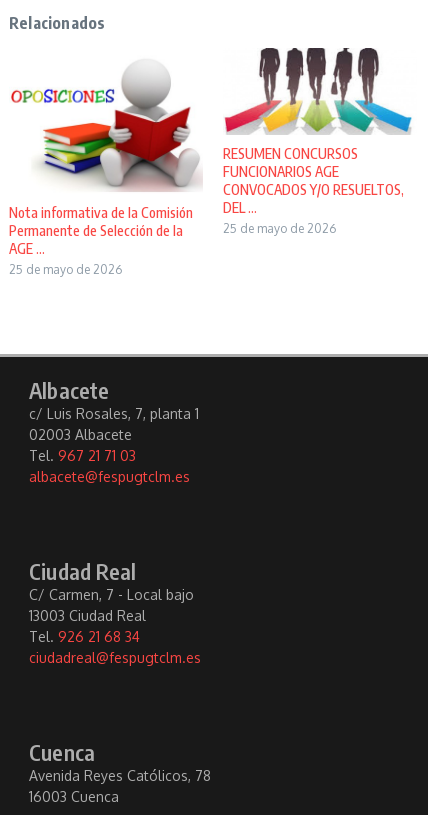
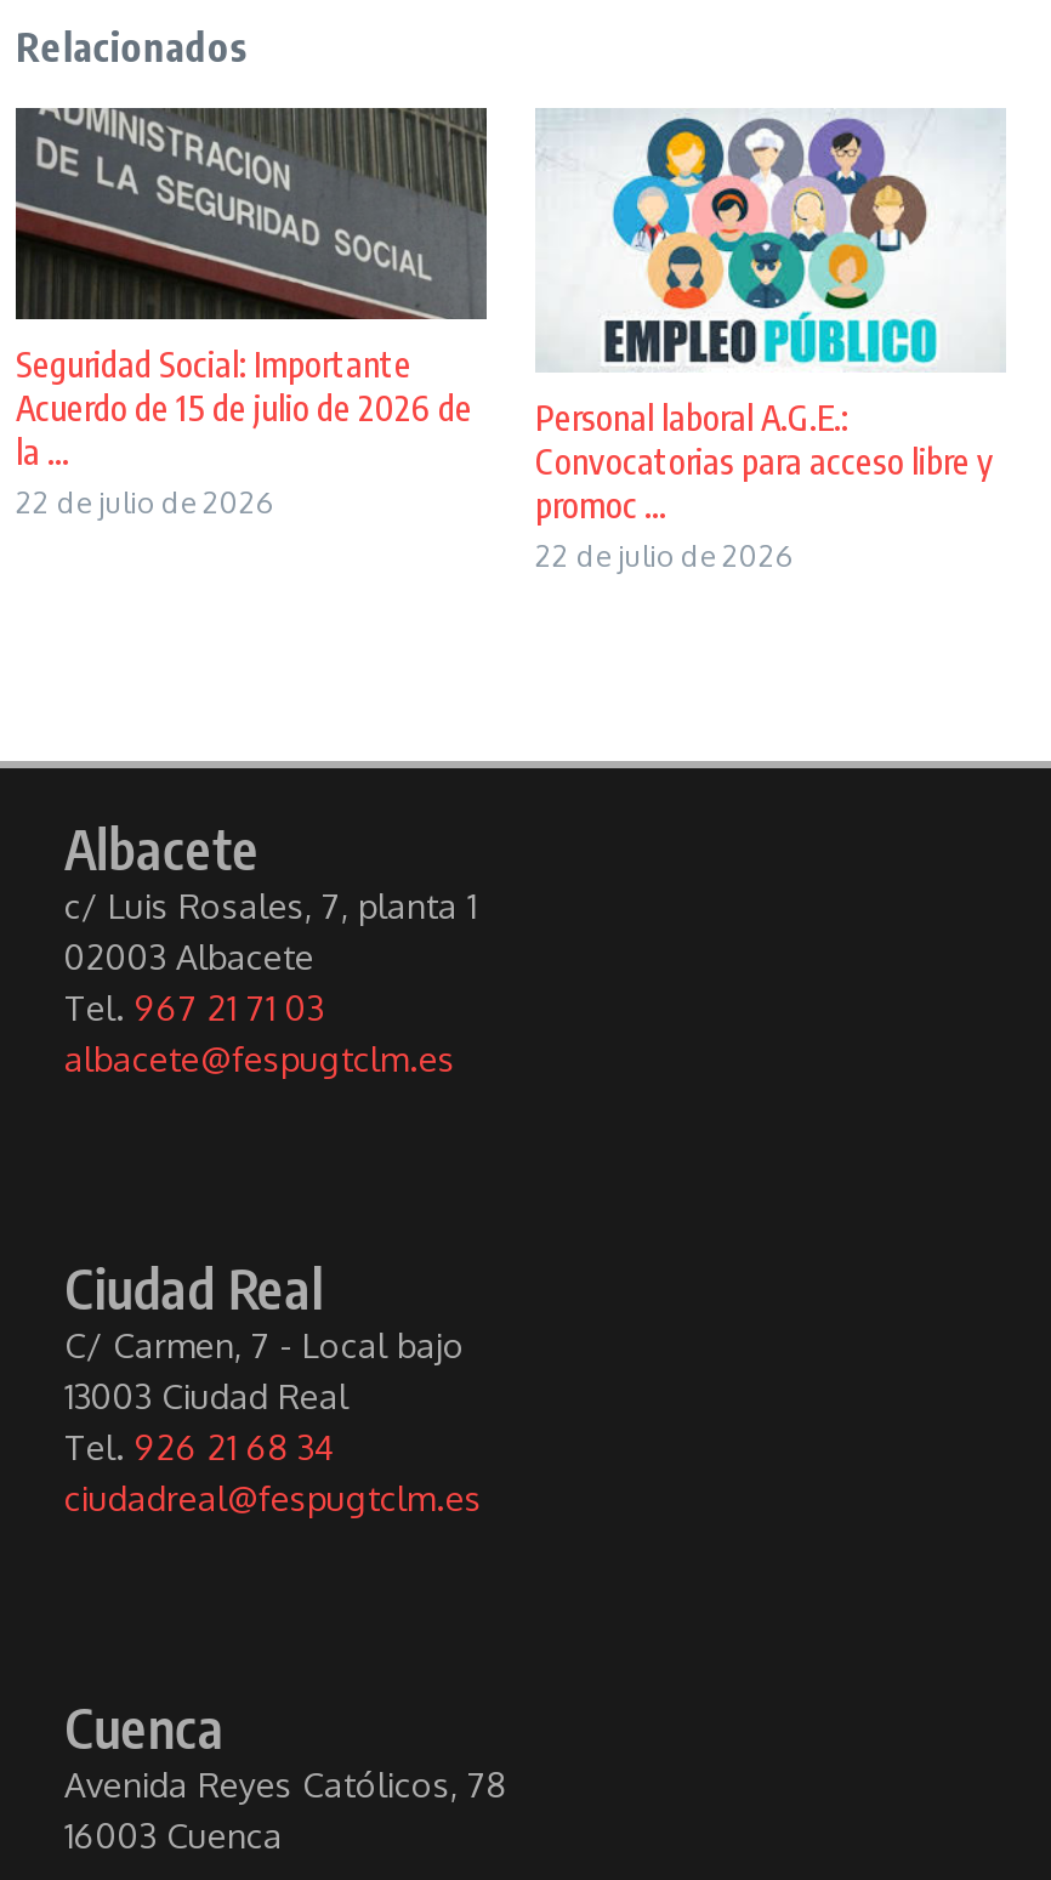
- [image]
+ [image]

- [image]
+ [image]

- RESUMEN CONCURSOS
- FUNCIONARIOS AGE
- CONVOCADOS Y/O RESUELTOS,
- DEL ...
- 25 de mayo de 2026
+ Personal laboral A.G.E.:
+ Convocatorias para acceso libre y
+ promoc ...
+ 22 de julio de 2026

- Nota informativa de la Comisión
- Permanente de Selección de la
- AGE ...
- 25 de mayo de 2026
+ Seguridad Social: Importante
+ Acuerdo de 15 de julio de 2026 de
+ la ...
+ 22 de julio de 2026
